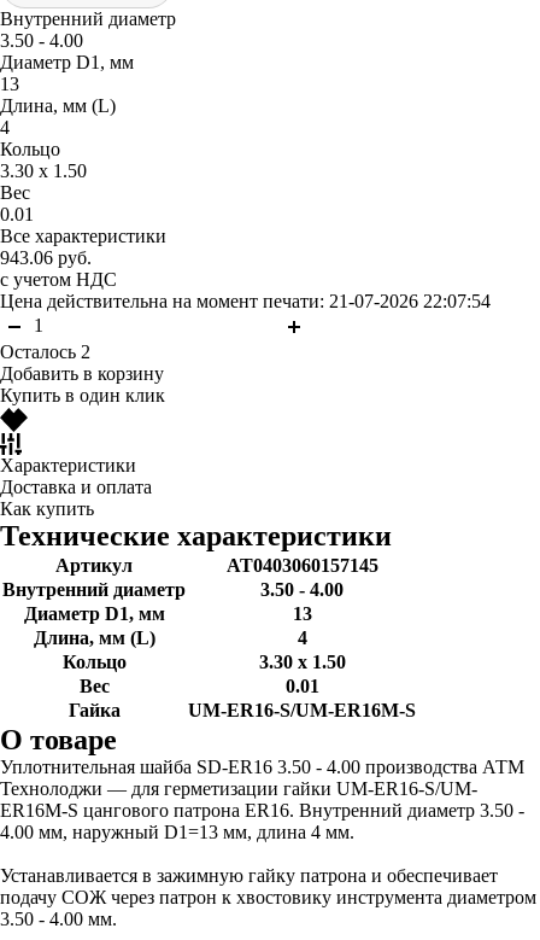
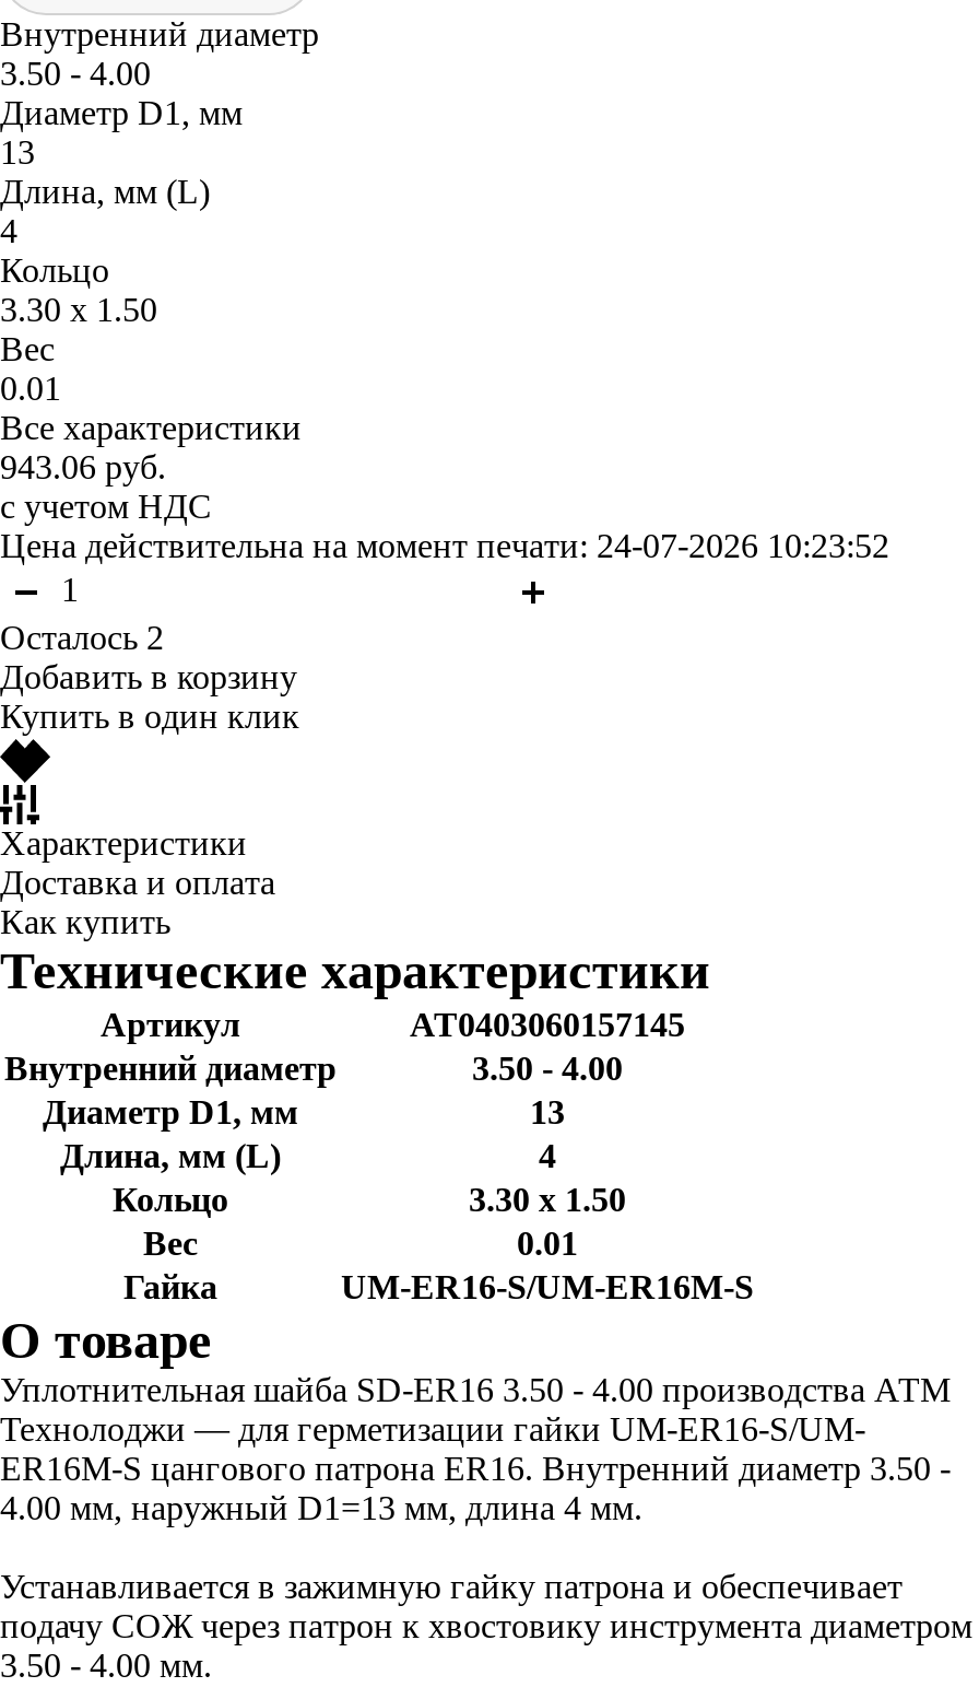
- Цена действительна на момент печати: 21-07-2026 22:07:54
+ Цена действительна на момент печати: 24-07-2026 10:23:52
